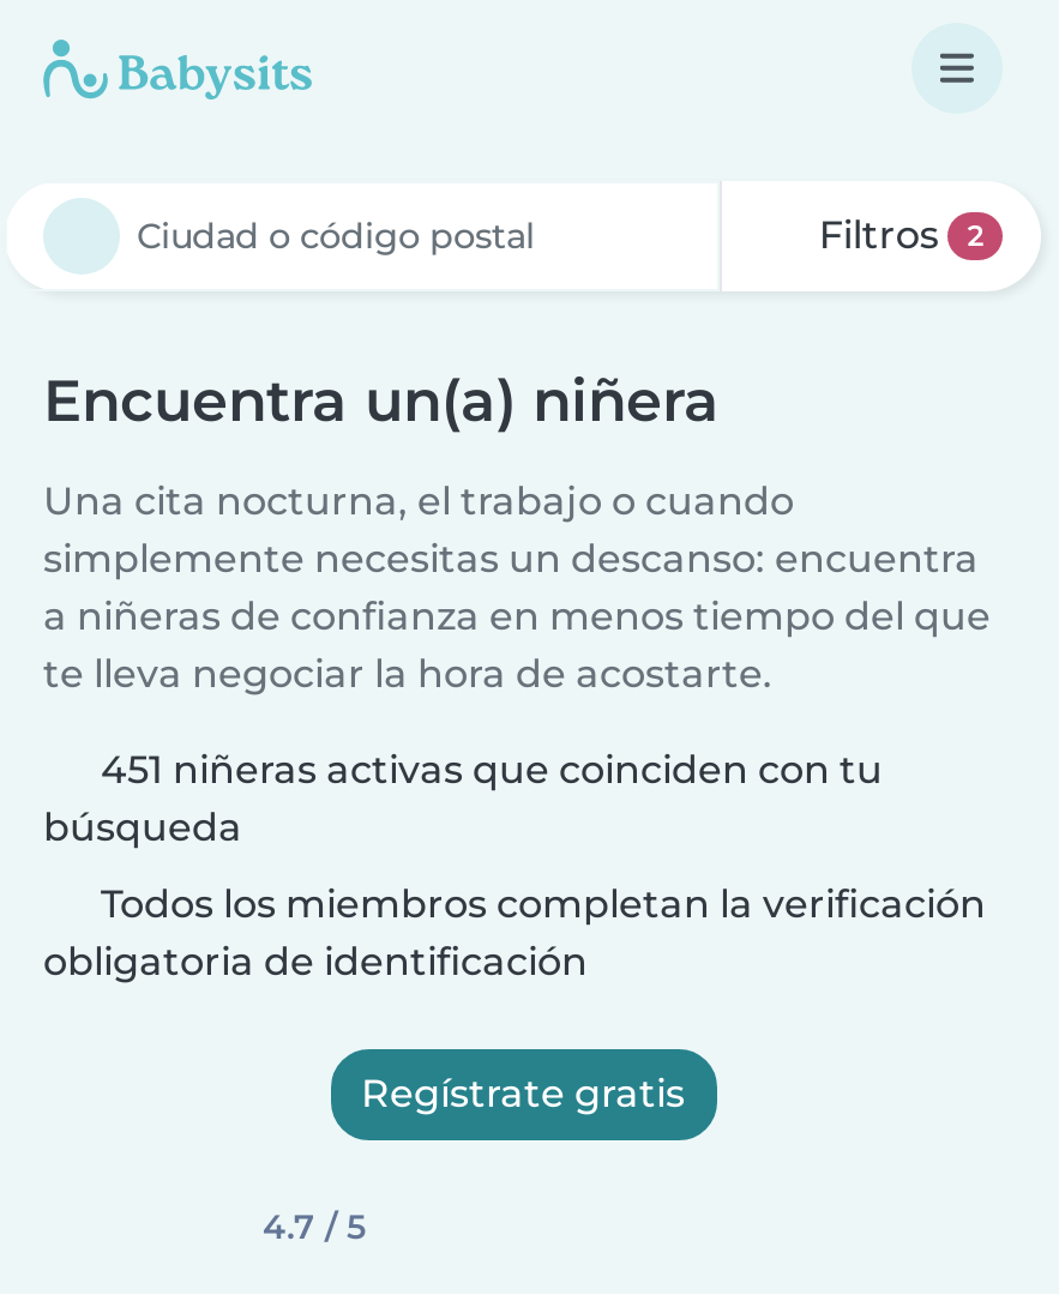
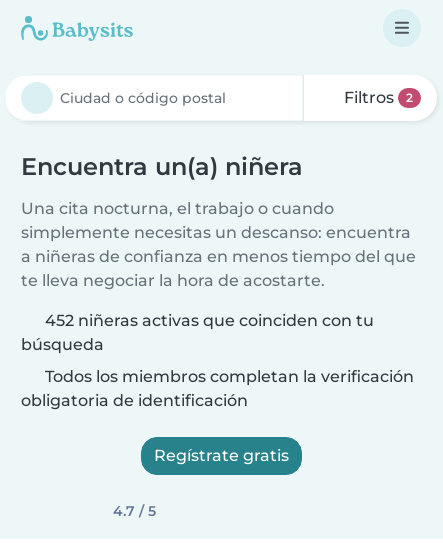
- 451 niñeras activas que coinciden con tu
+ 452 niñeras activas que coinciden con tu
